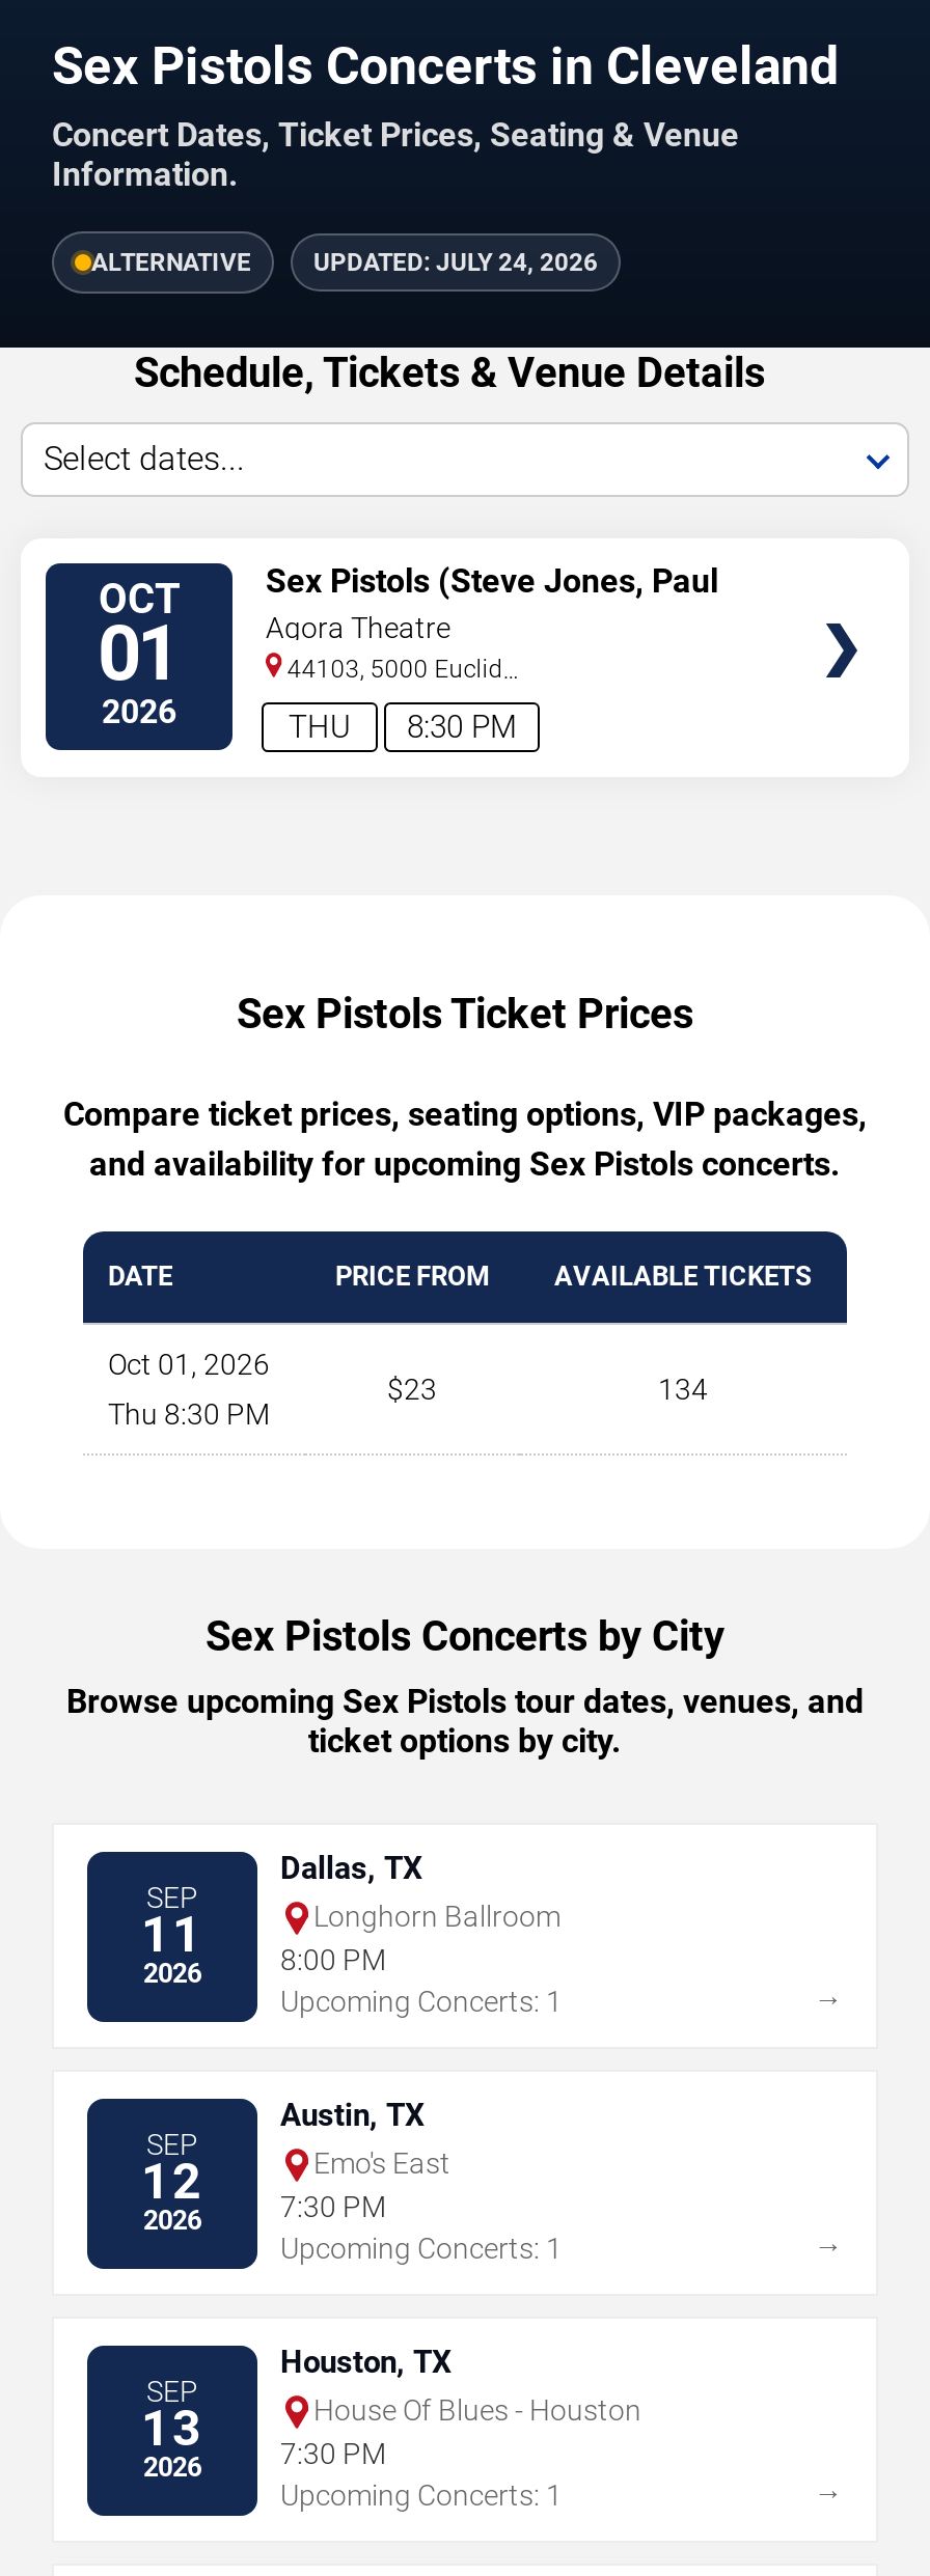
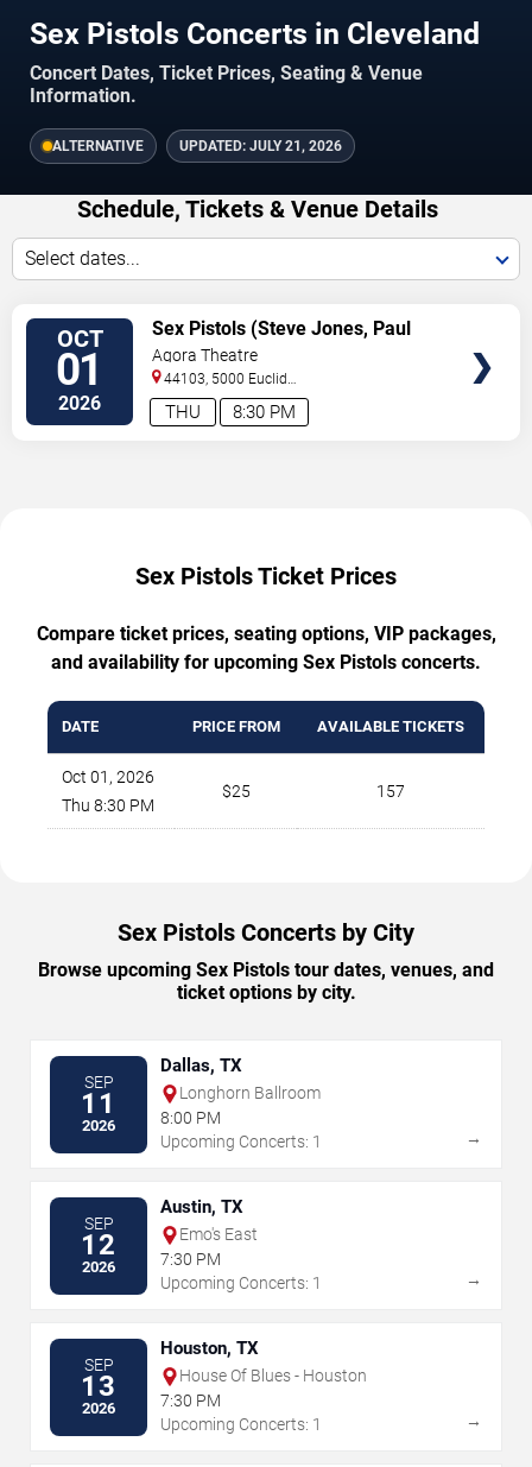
- UPDATED: JULY 24, 2026
+ UPDATED: JULY 21, 2026

- $23
+ $25

- 134
+ 157
